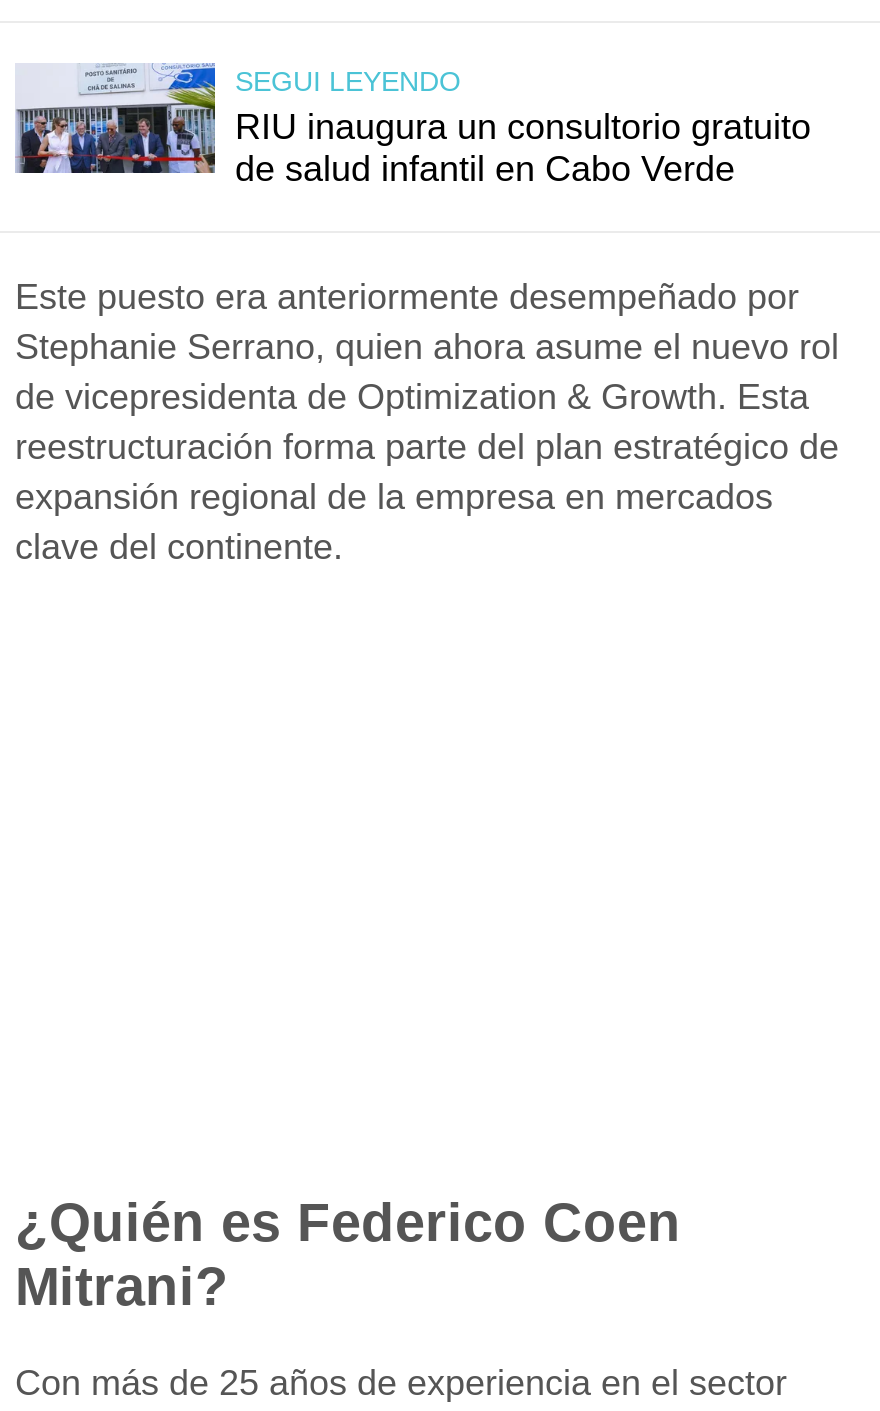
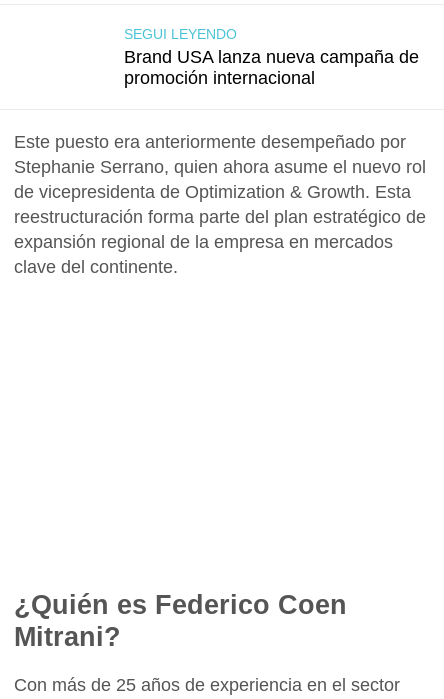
- [image]

- RIU inaugura un consultorio gratuito
- de salud infantil en Cabo Verde
+ Brand USA lanza nueva campaña de
+ promoción internacional
